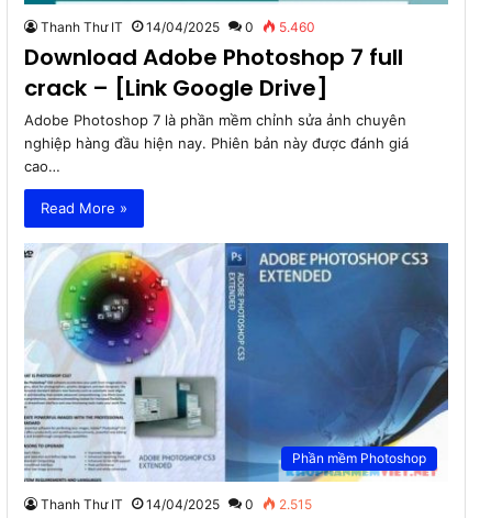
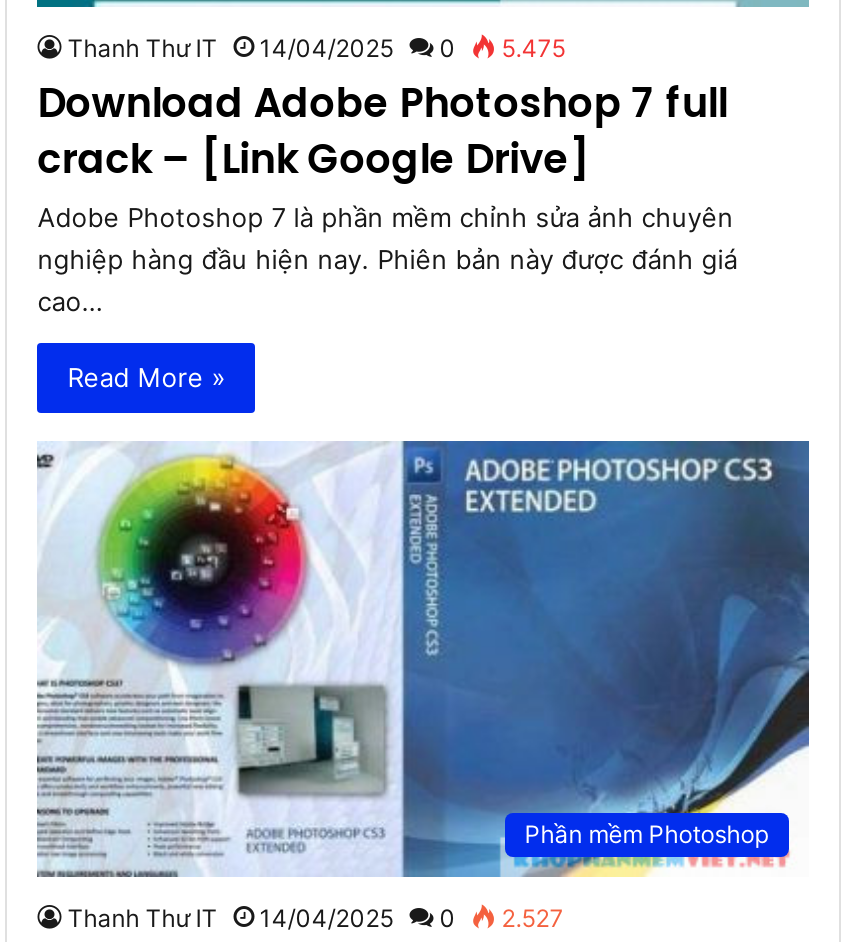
- Thanh Thư IT 14/04/2025 0 5.460
+ Thanh Thư IT 14/04/2025 0 5.475

- Thanh Thư IT 14/04/2025 0 2.515
+ Thanh Thư IT 14/04/2025 0 2.527
